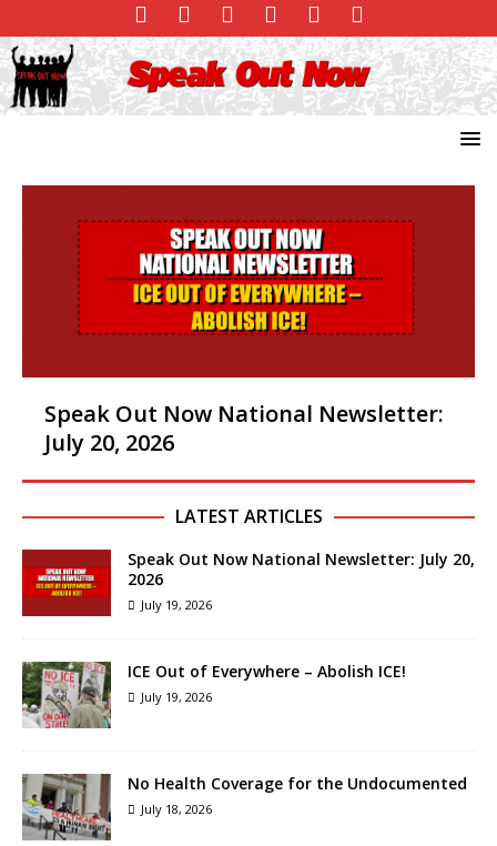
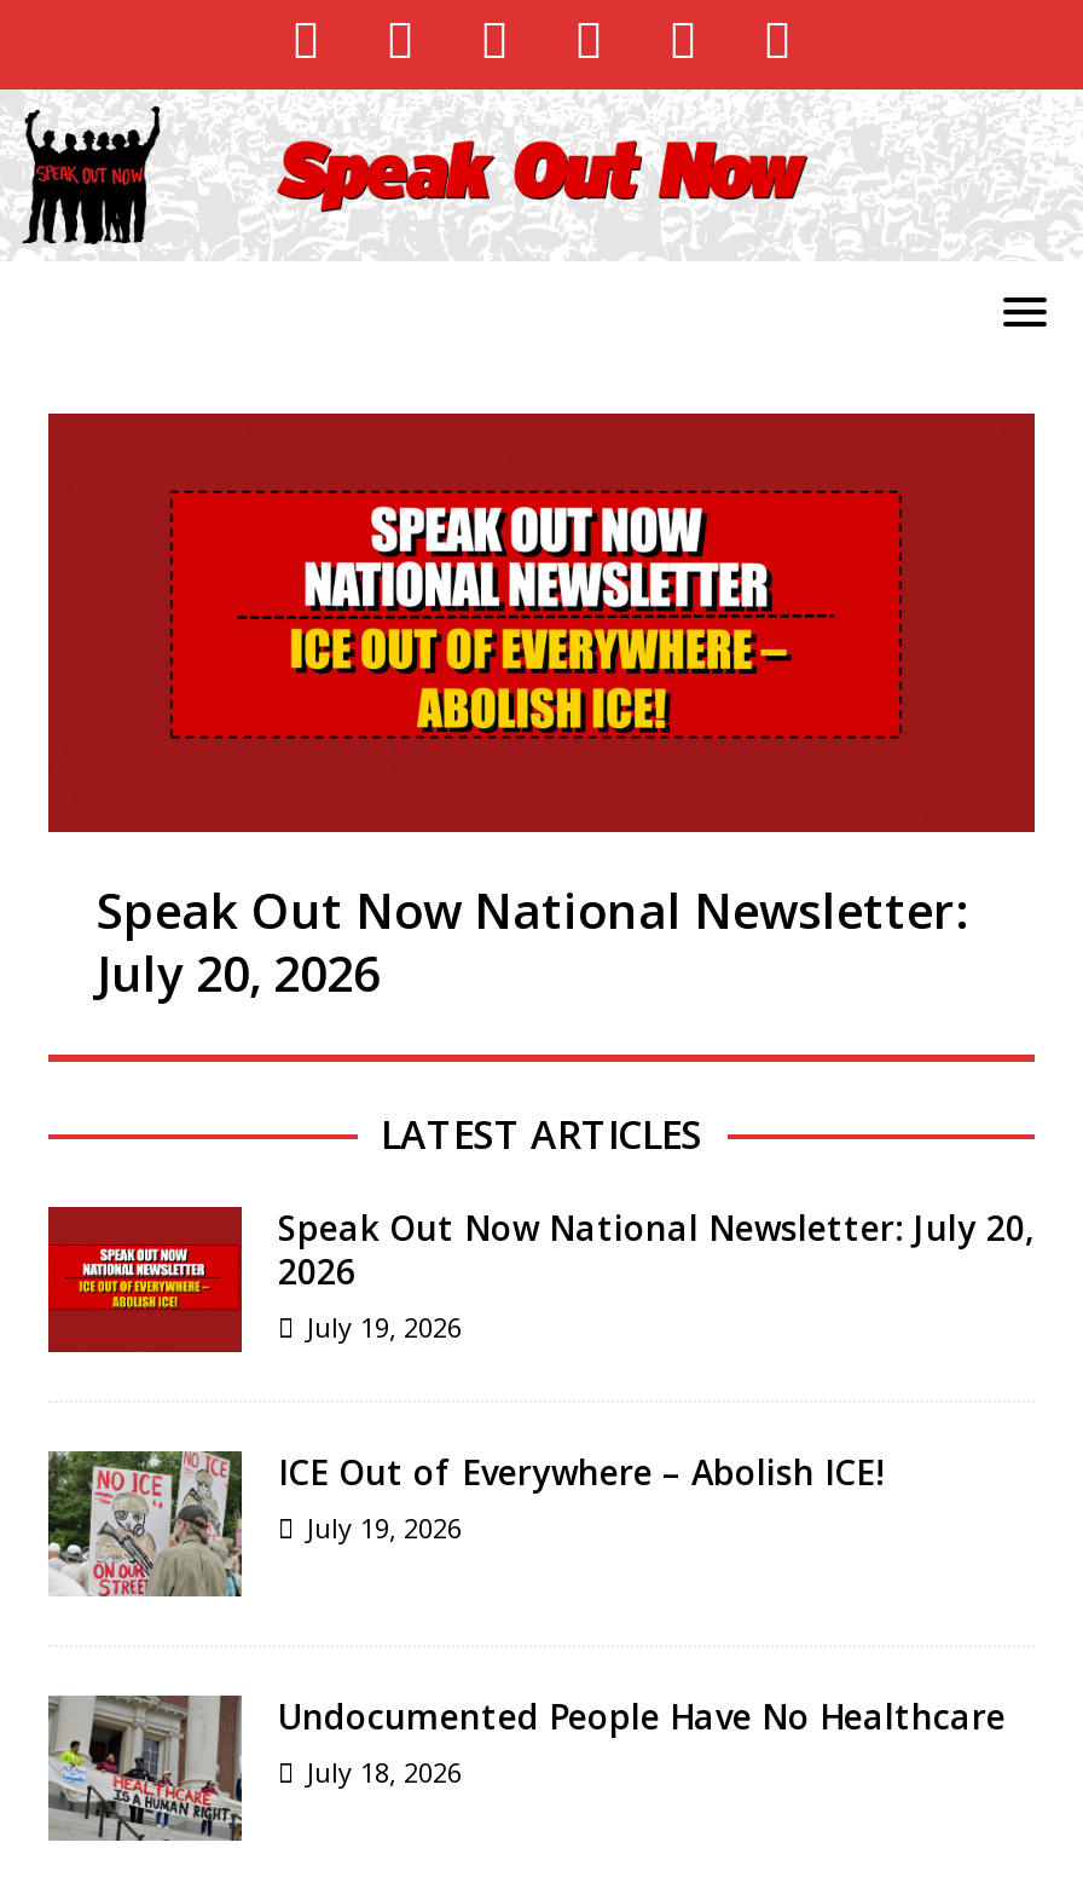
- No Health Coverage for the Undocumented
+ Undocumented People Have No Healthcare
